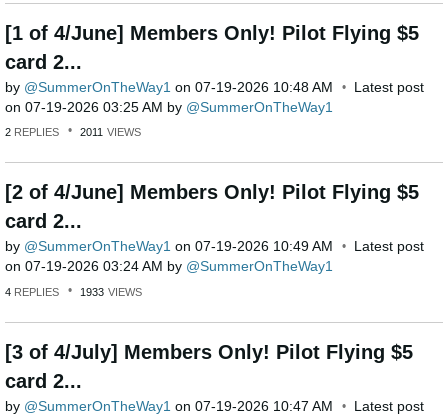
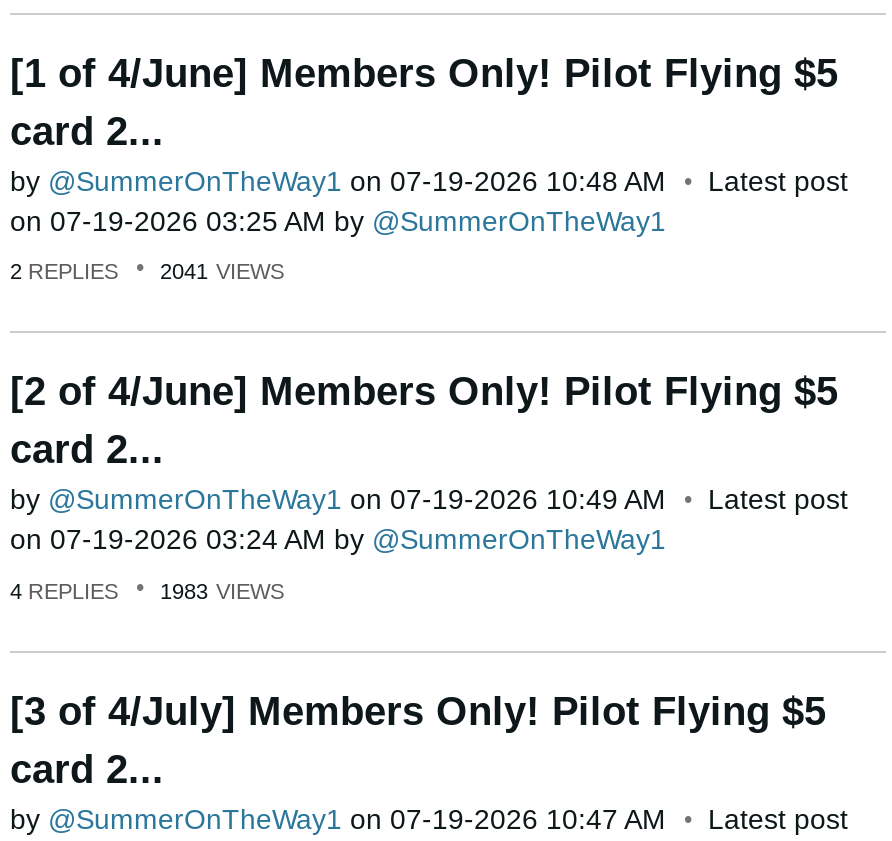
- 2 REPLIES 2011 VIEWS
+ 2 REPLIES 2041 VIEWS

- 4 REPLIES 1933 VIEWS
+ 4 REPLIES 1983 VIEWS
